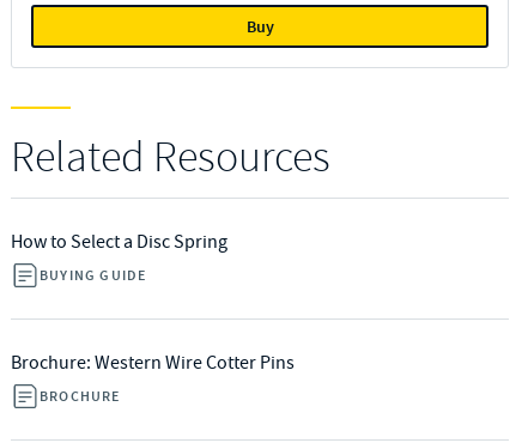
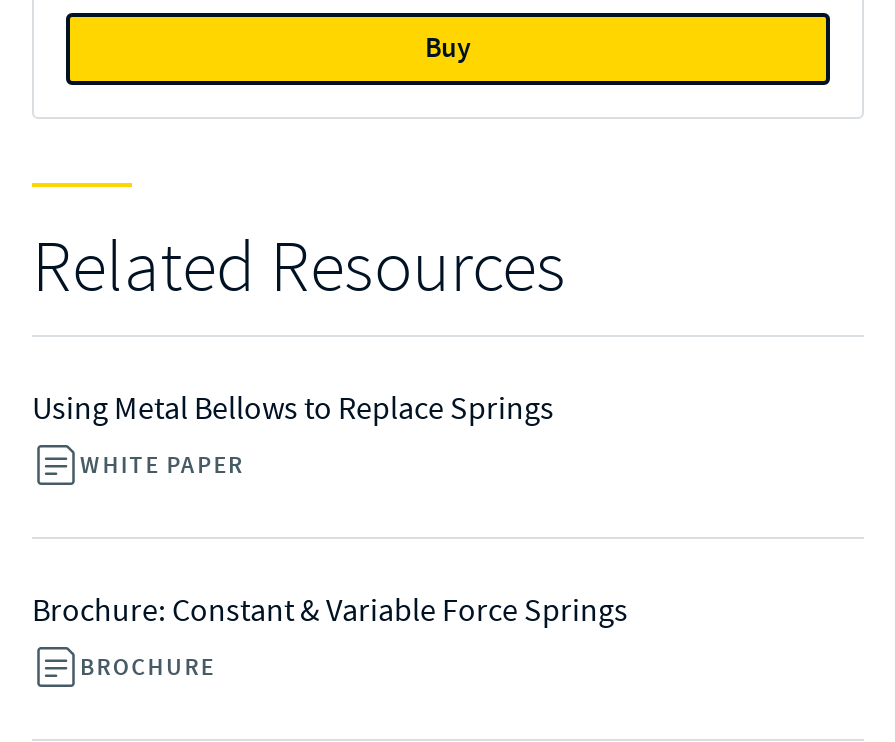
- How to Select a Disc Spring
+ Using Metal Bellows to Replace Springs

- BUYING GUIDE
+ WHITE PAPER

- Brochure: Western Wire Cotter Pins
+ Brochure: Constant & Variable Force Springs
